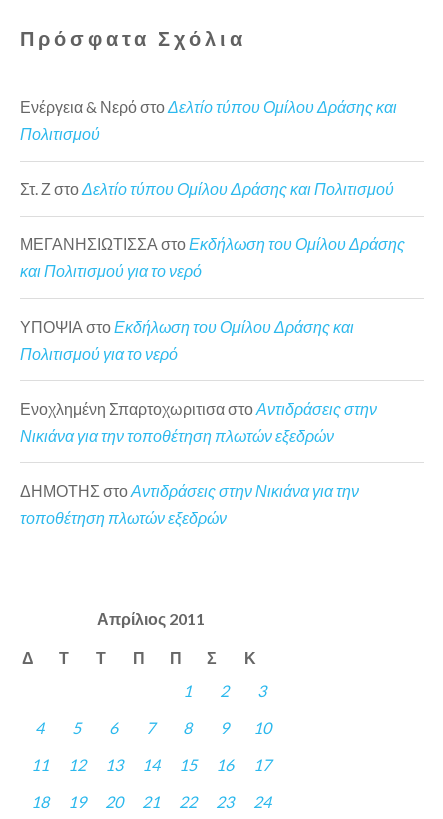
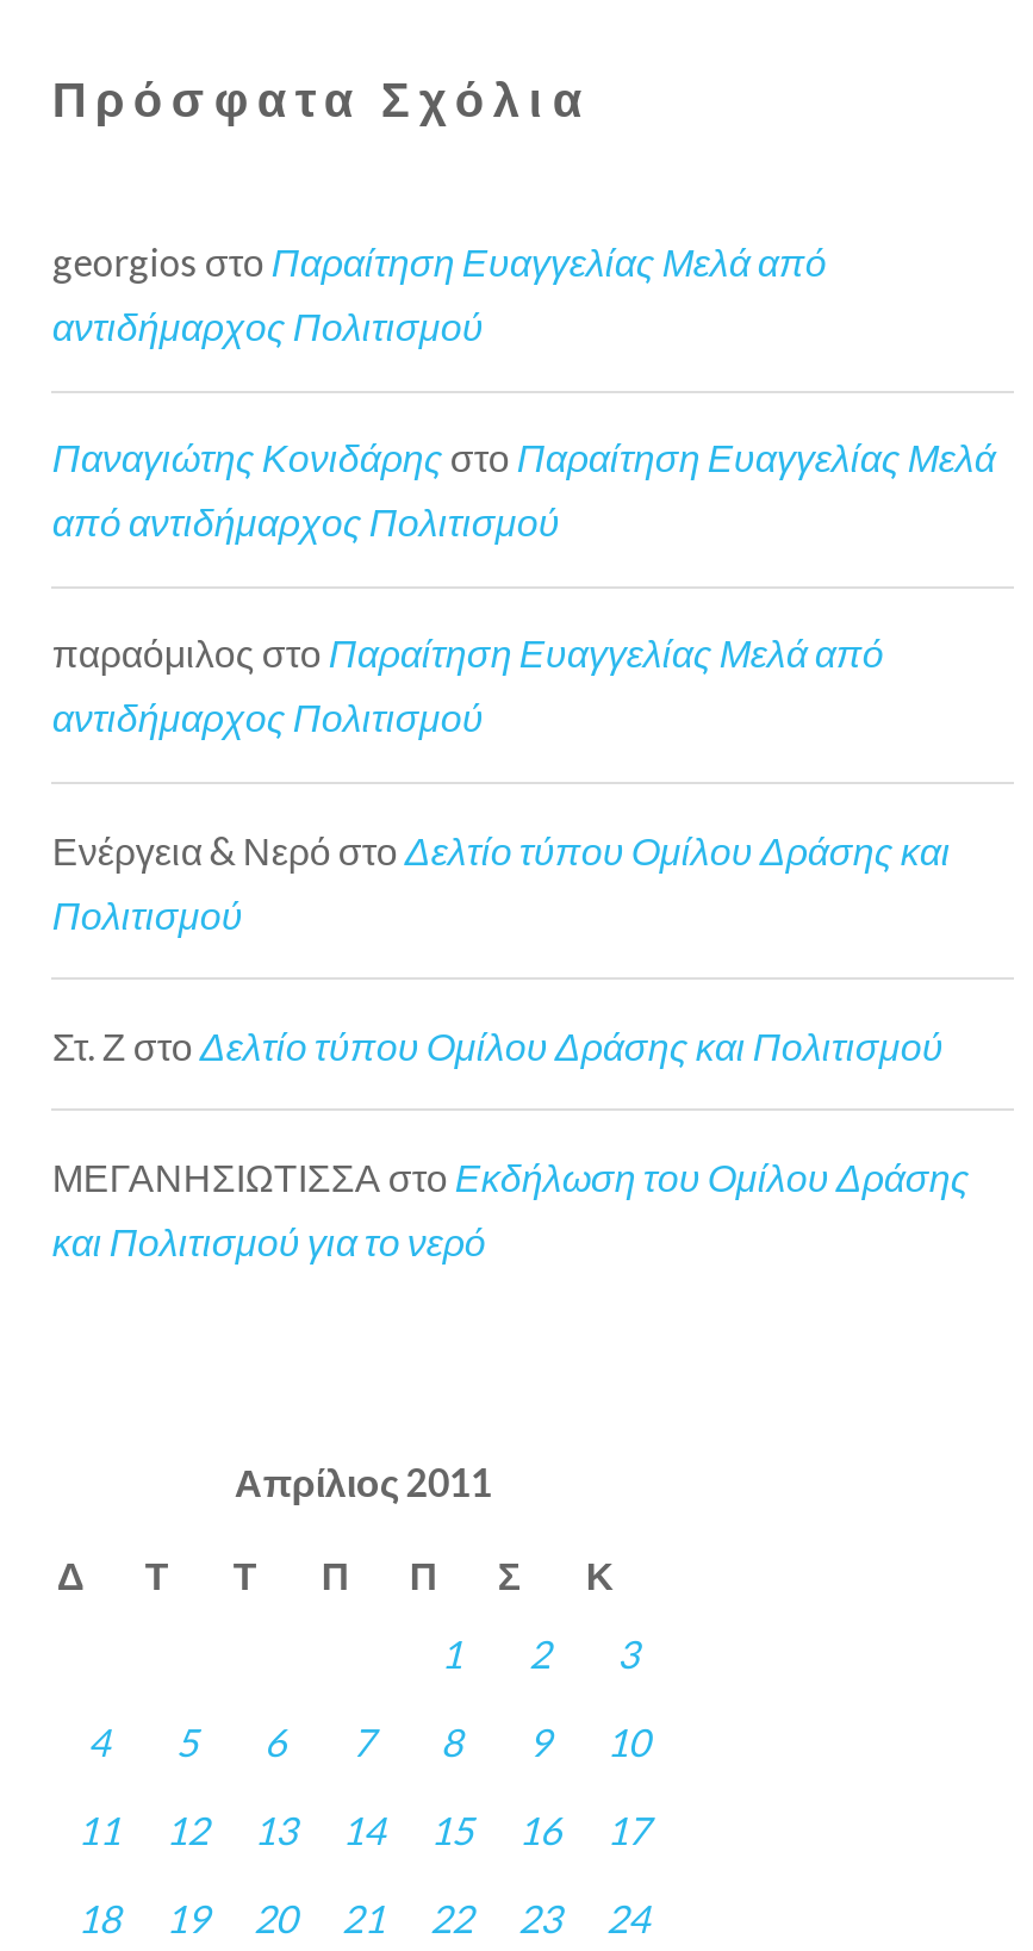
+ georgios στο Παραίτηση Ευαγγελίας Μελά από
+ αντιδήμαρχος Πολιτισμού
+ Παναγιώτης Κονιδάρης στο Παραίτηση Ευαγγελίας Μελά
+ από αντιδήμαρχος Πολιτισμού
+ παραόμιλος στο Παραίτηση Ευαγγελίας Μελά από
+ αντιδήμαρχος Πολιτισμού

moved down: Ενέργεια & Νερό στο Δελτίο τύπου Ομίλου Δράσης και | Πολιτισμού | Στ. Ζ στο Δελτίο τύπου Ομίλου Δράσης και Πολιτισμού | ΜΕΓΑΝΗΣΙΩΤΙΣΣΑ στο Εκδήλωση του Ομίλου Δράσης | και Πολιτισμού για το νερό

- ΥΠΟΨΙΑ στο Εκδήλωση του Ομίλου Δράσης και
- Πολιτισμού για το νερό
- Ενοχλημένη Σπαρτοχωριτισα στο Αντιδράσεις στην
- Νικιάνα για την τοποθέτηση πλωτών εξεδρών
- ΔΗΜΟΤΗΣ στο Αντιδράσεις στην Νικιάνα για την
- τοποθέτηση πλωτών εξεδρών
